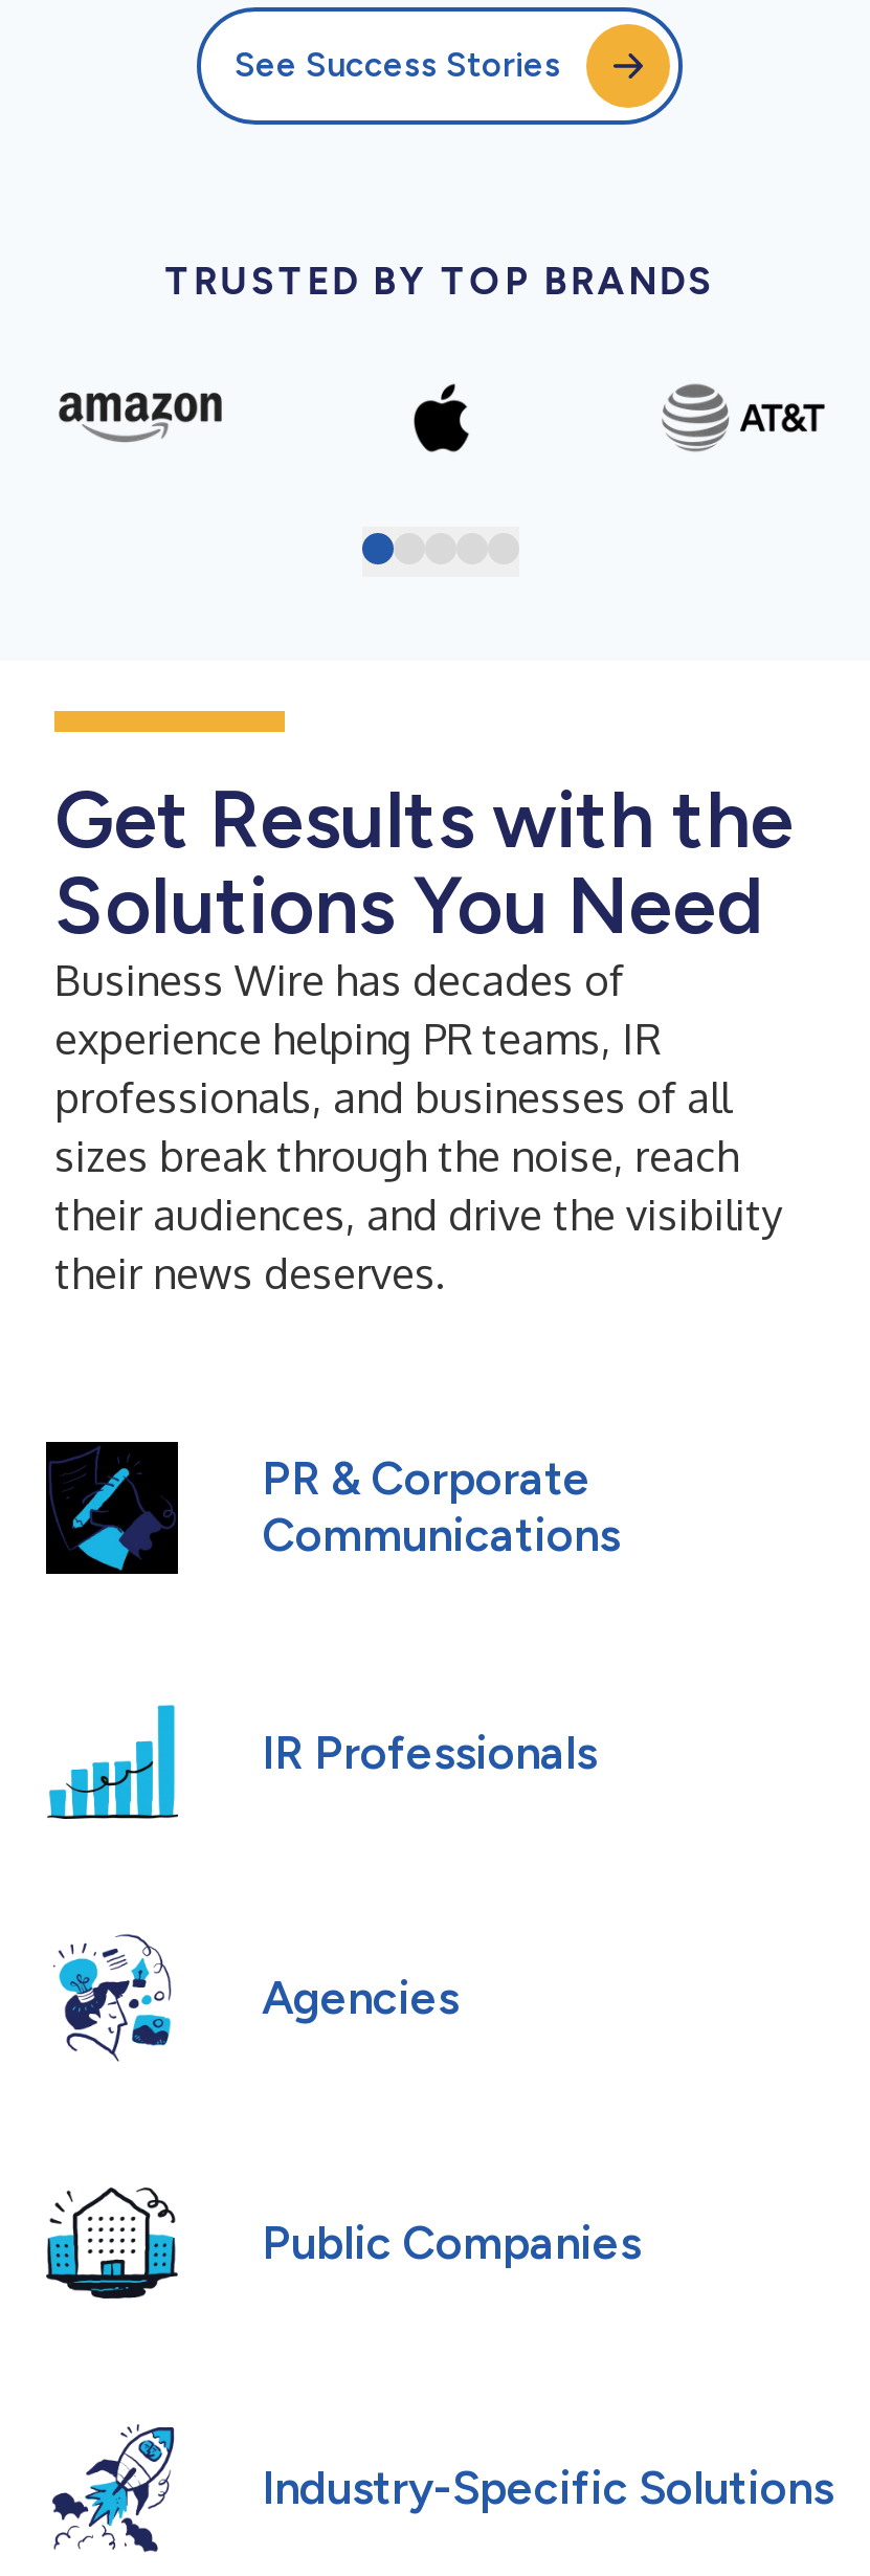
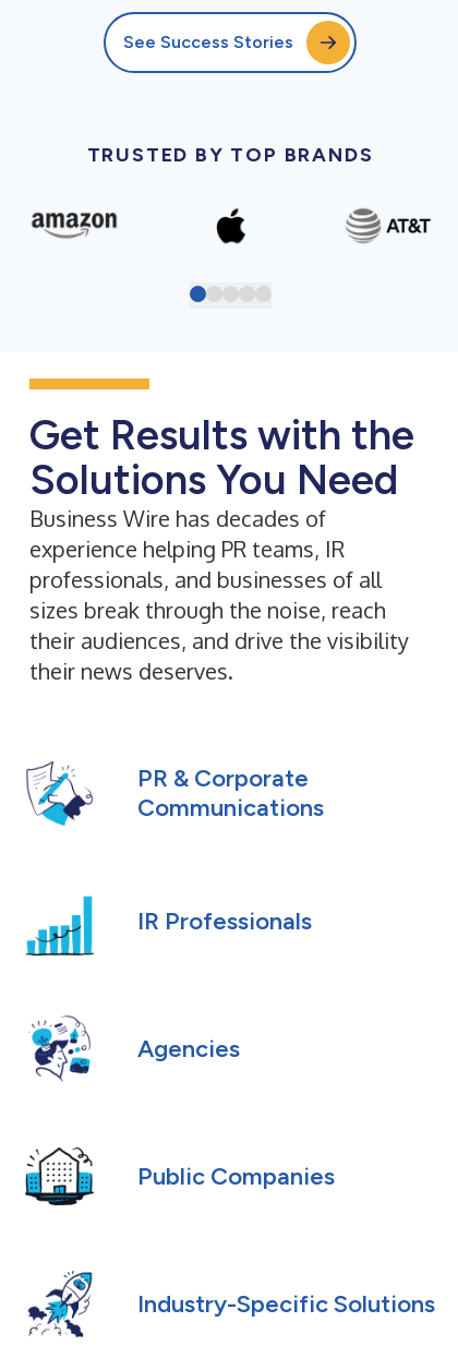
- [image]
+ [image]
